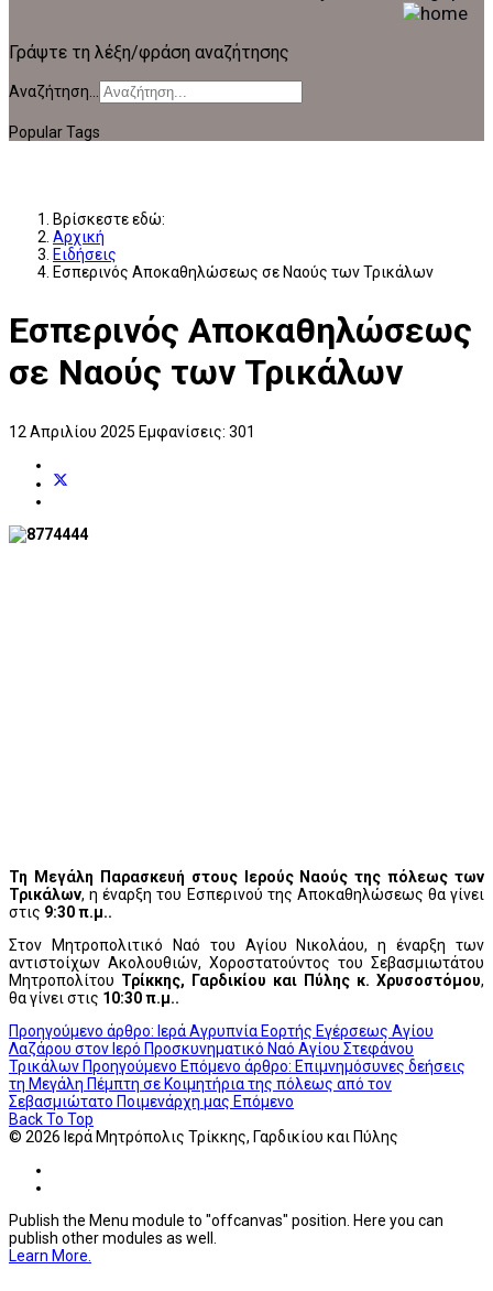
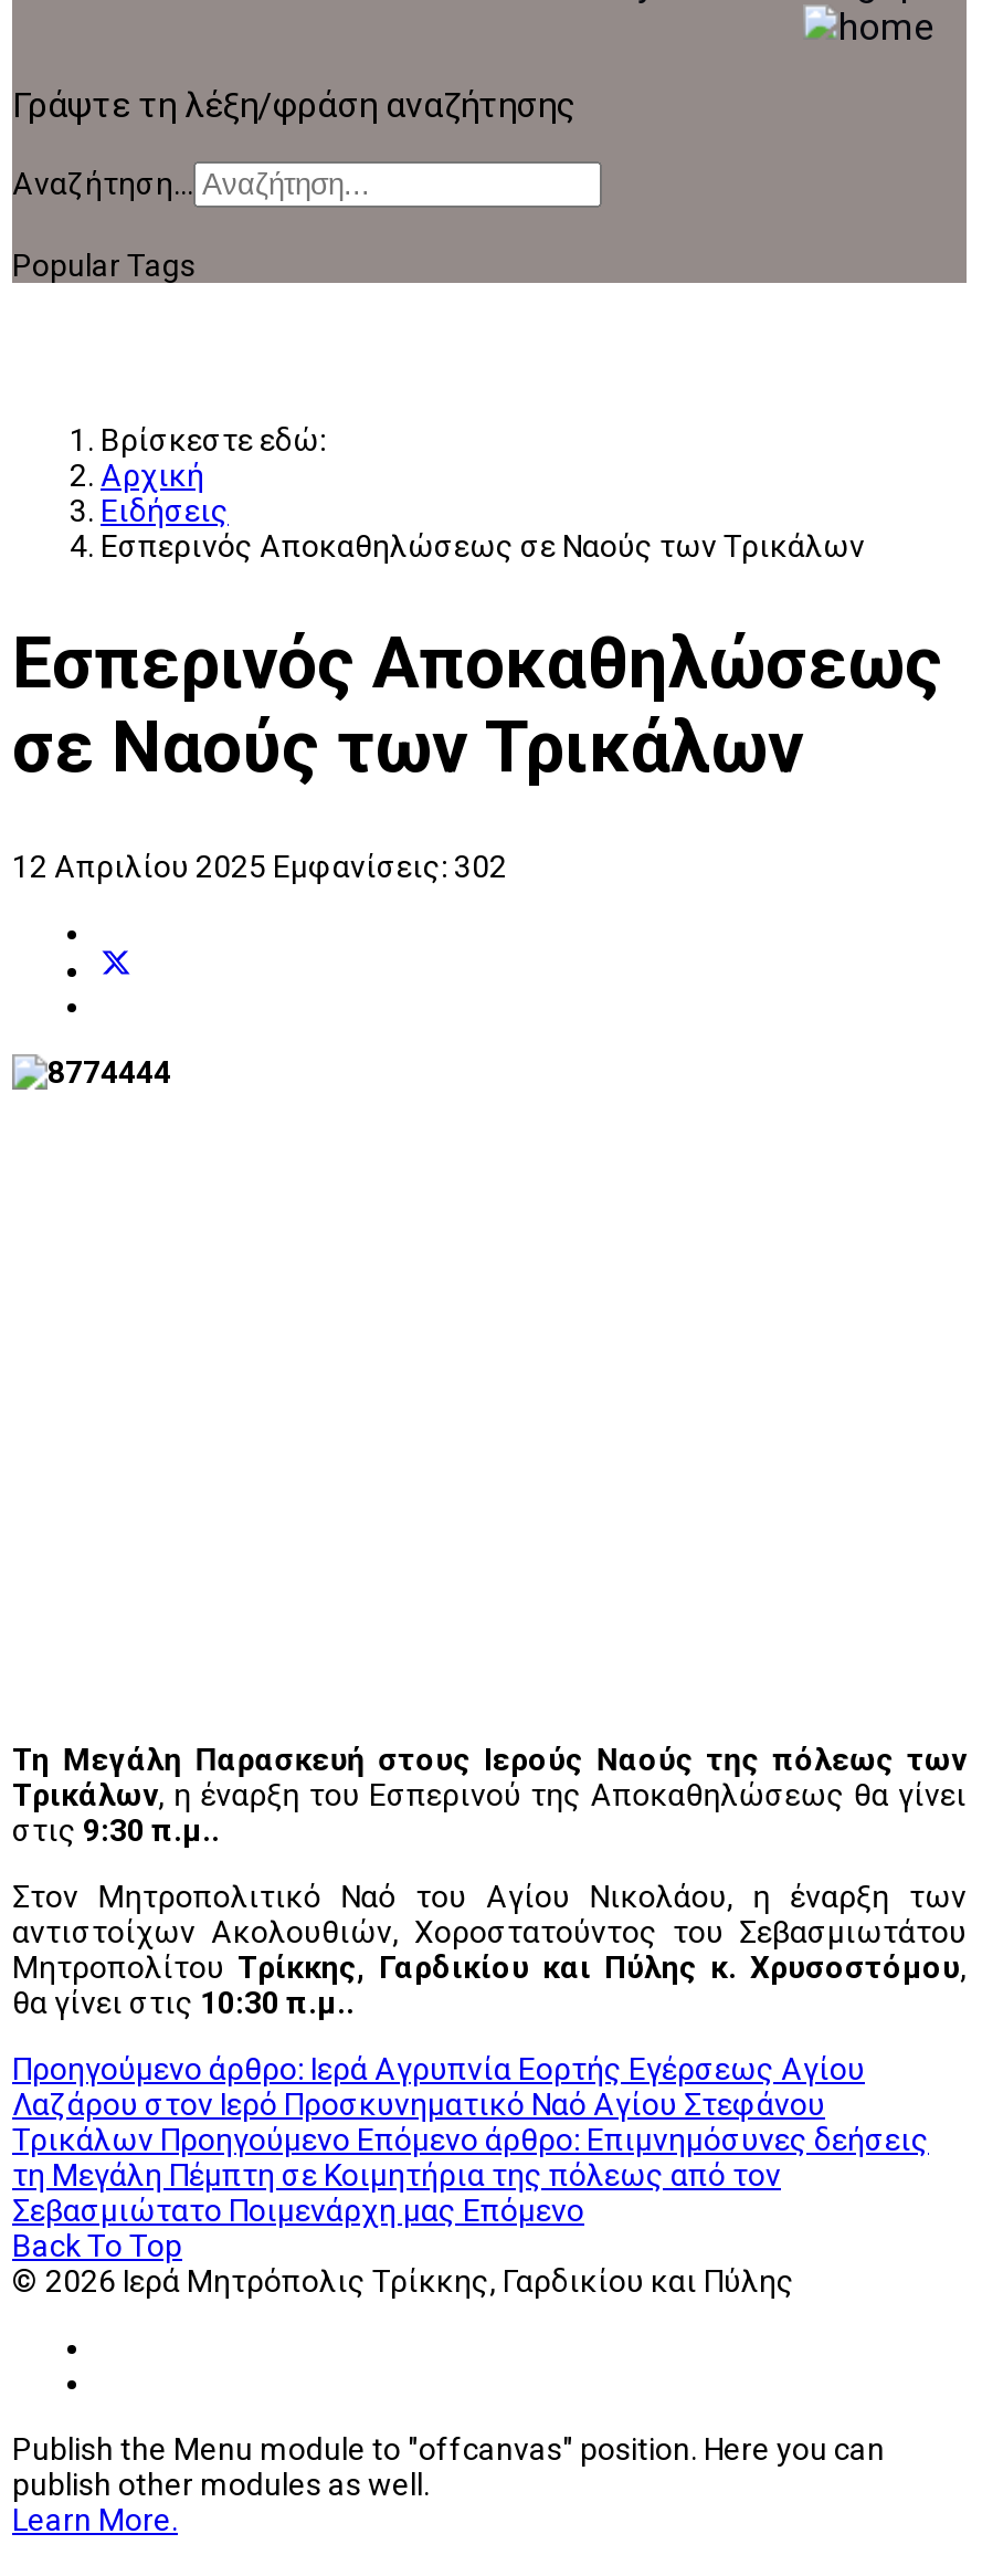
- 12 Απριλίου 2025 Εμφανίσεις: 301
+ 12 Απριλίου 2025 Εμφανίσεις: 302
